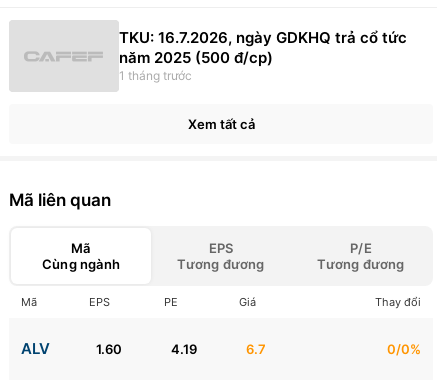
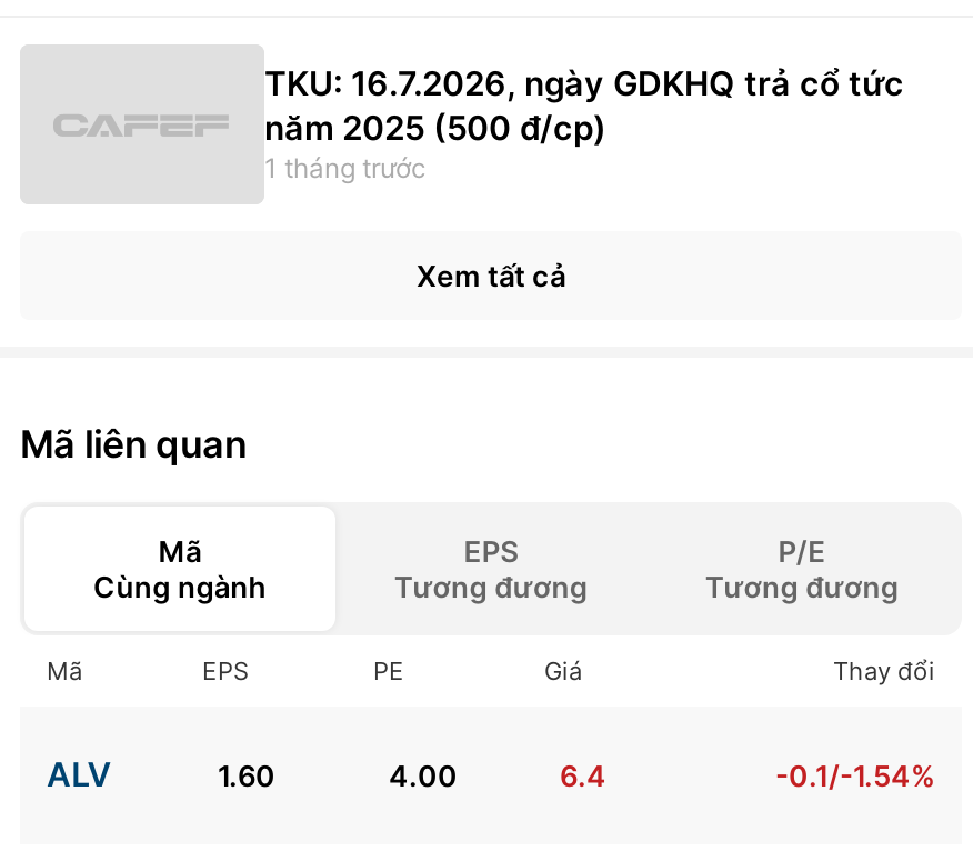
- 4.19
+ 4.00

- 6.7
+ 6.4

- 0/0%
+ -0.1/-1.54%
